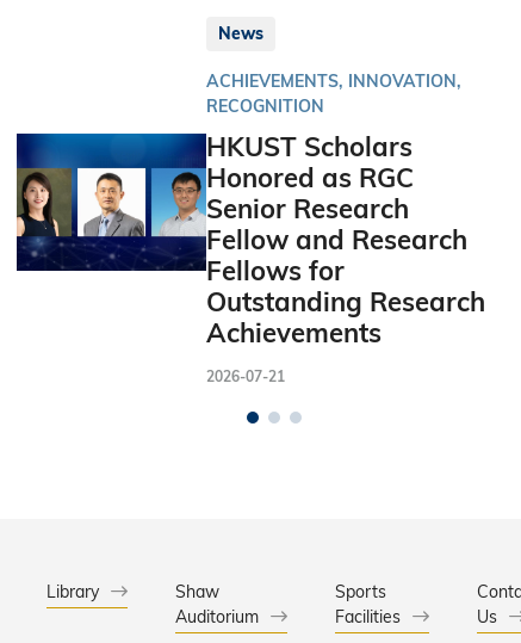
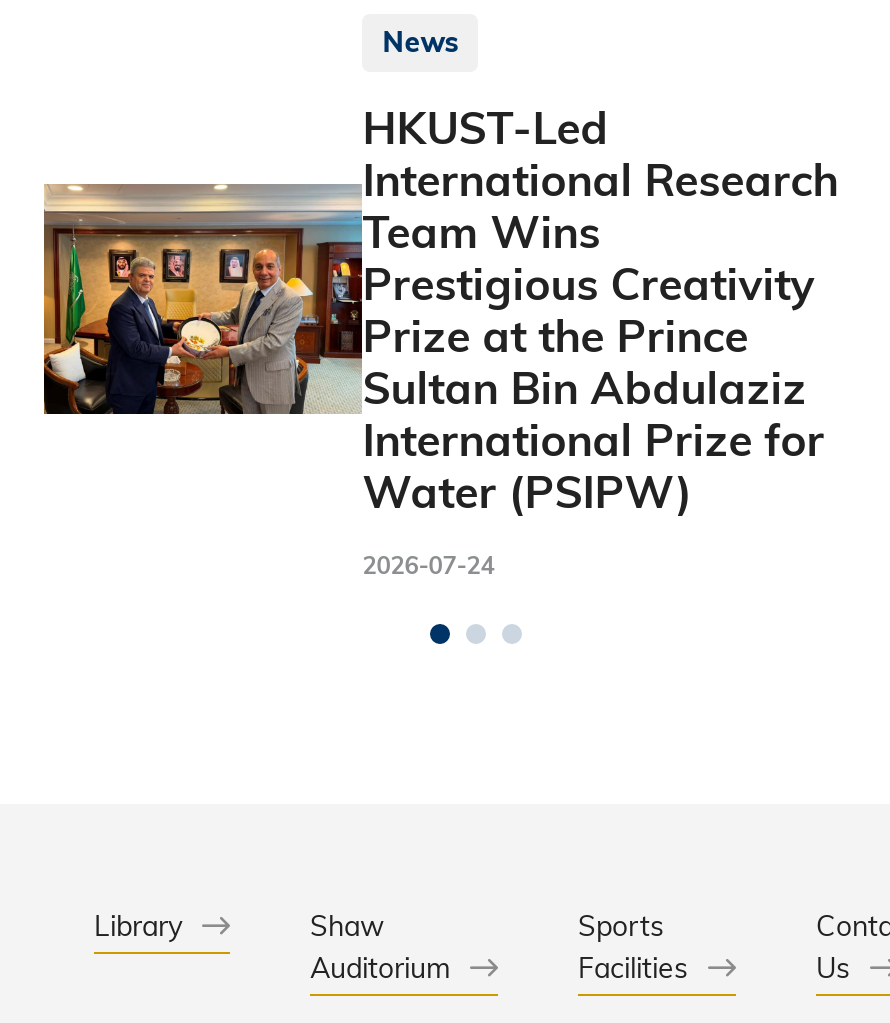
- [image]
- ACHIEVEMENTS, INNOVATION,
- RECOGNITION
- HKUST Scholars
- Honored as RGC
- Senior Research
- Fellow and Research
- Fellows for
- Outstanding Research
- Achievements
+ [image]
+ HKUST-Led
+ International Research
+ Team Wins
+ Prestigious Creativity
+ Prize at the Prince
+ Sultan Bin Abdulaziz
+ International Prize for
+ Water (PSIPW)

- 2026-07-21
+ 2026-07-24
